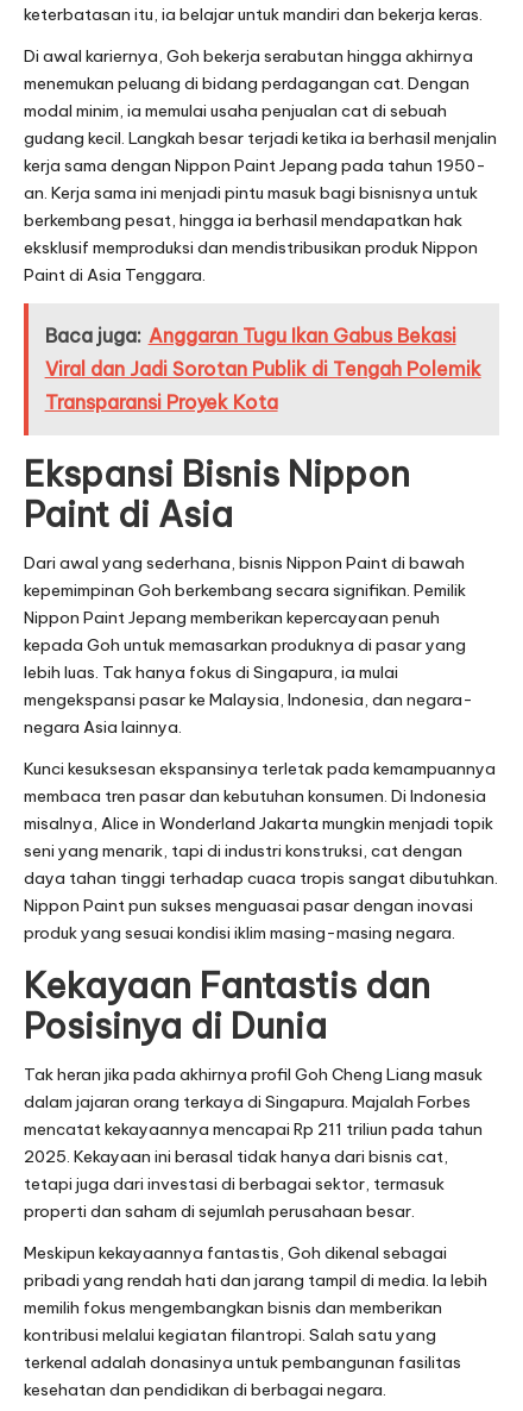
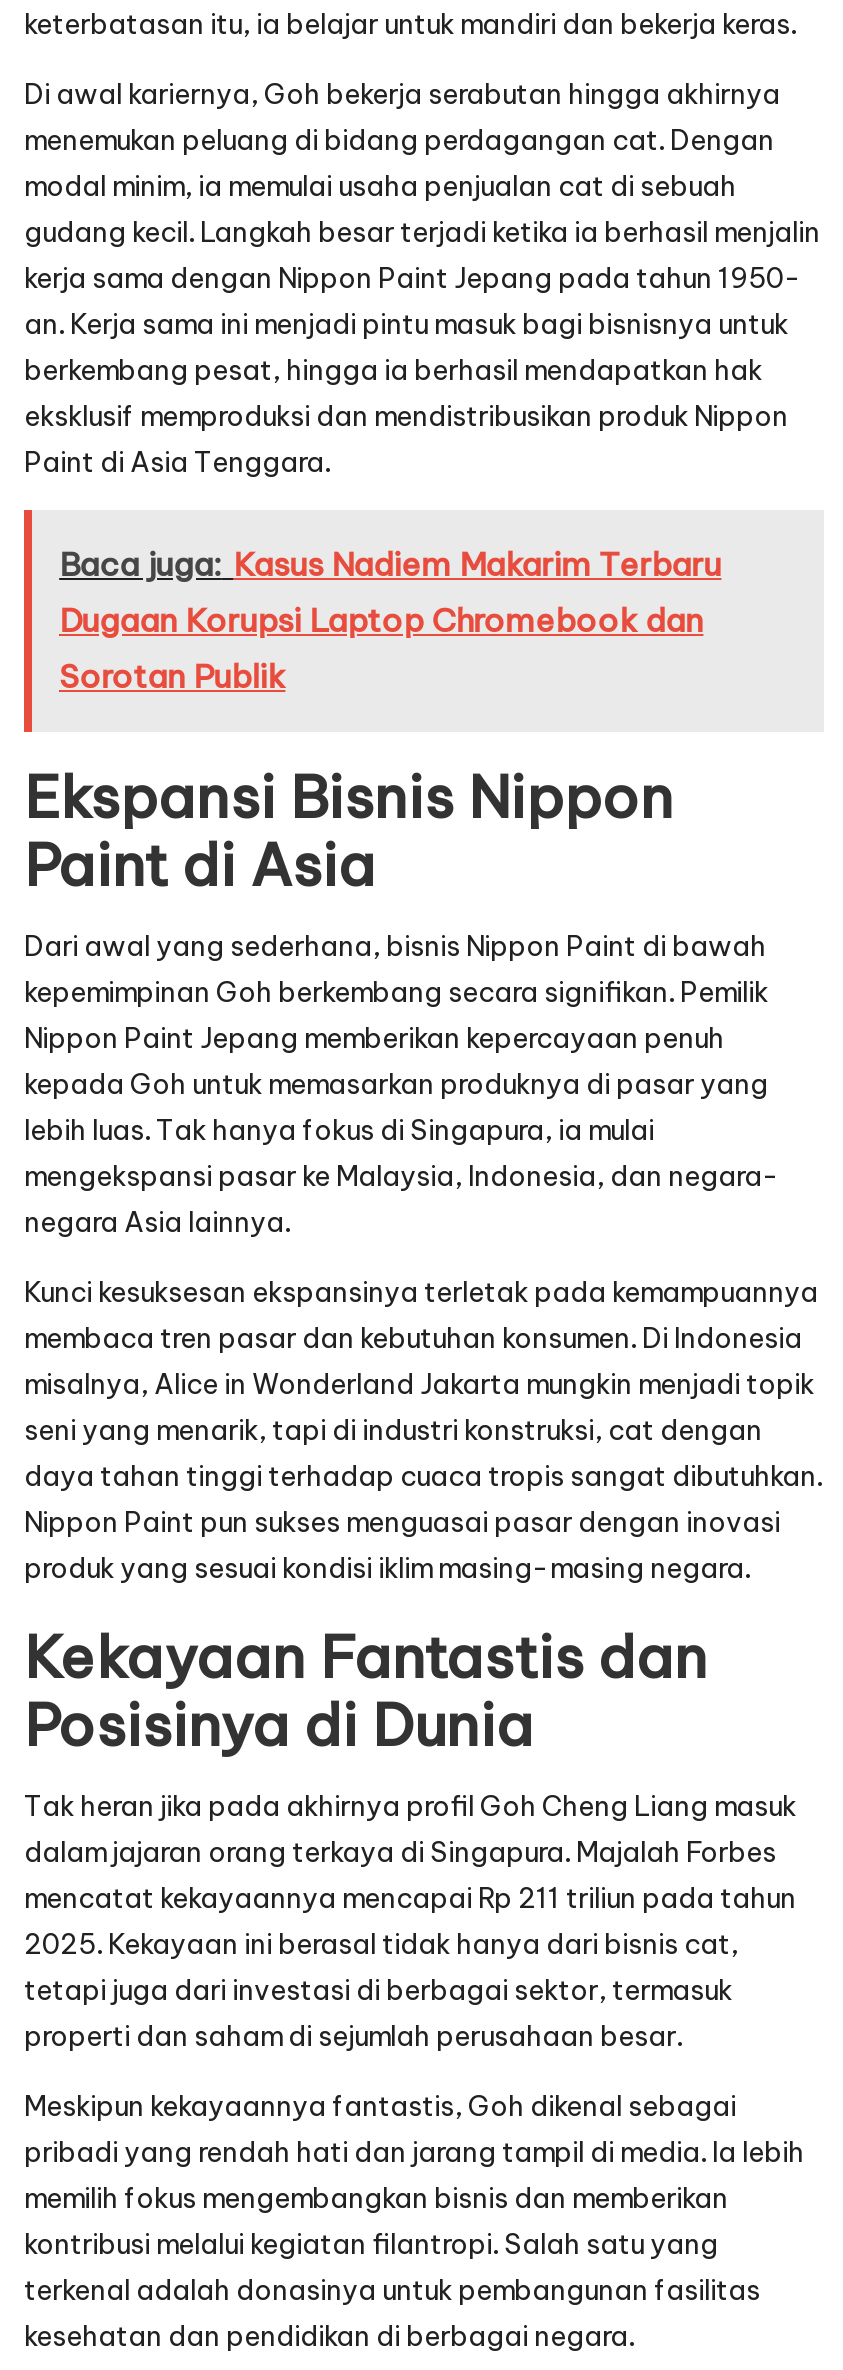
- Baca juga: Anggaran Tugu Ikan Gabus Bekasi
- Viral dan Jadi Sorotan Publik di Tengah Polemik
- Transparansi Proyek Kota
+ Baca juga: Kasus Nadiem Makarim Terbaru
+ Dugaan Korupsi Laptop Chromebook dan
+ Sorotan Publik
